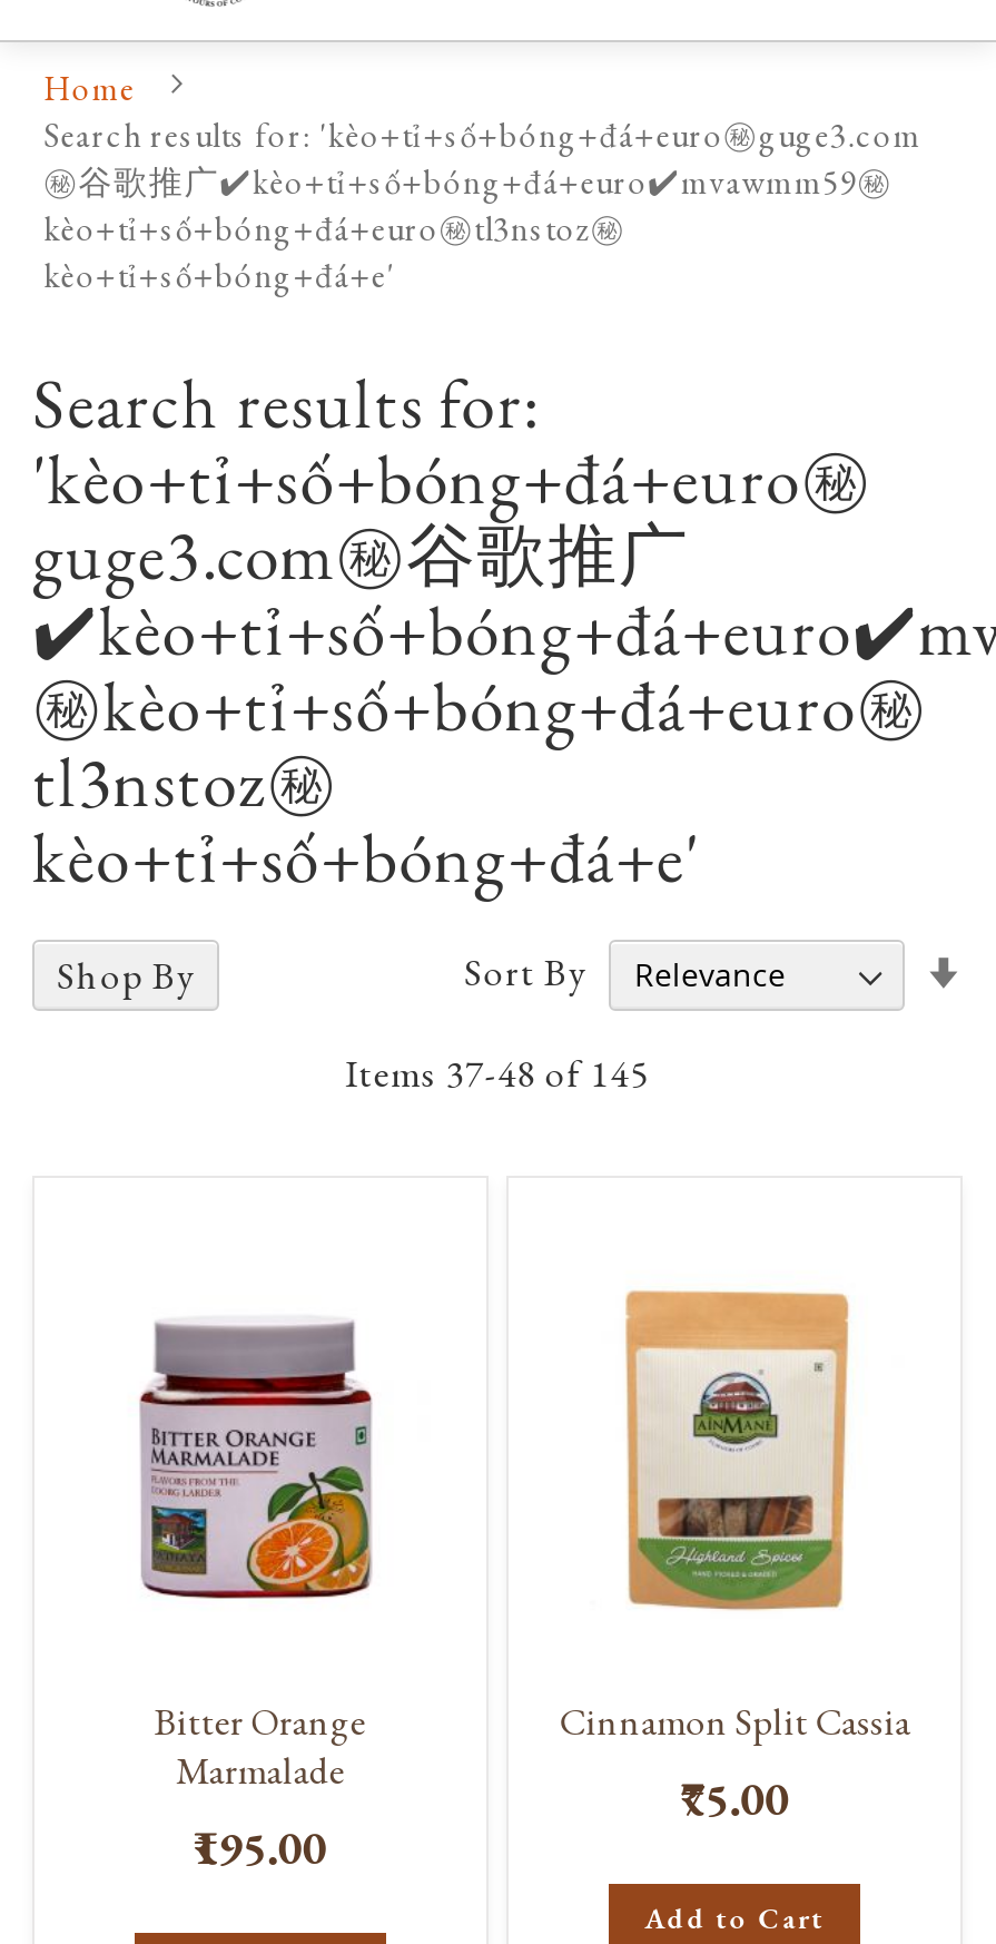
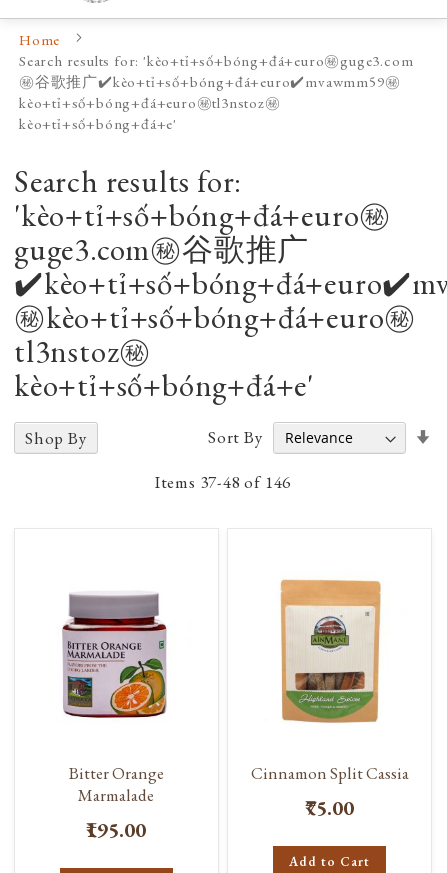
- Items 37-48 of 145
+ Items 37-48 of 146
